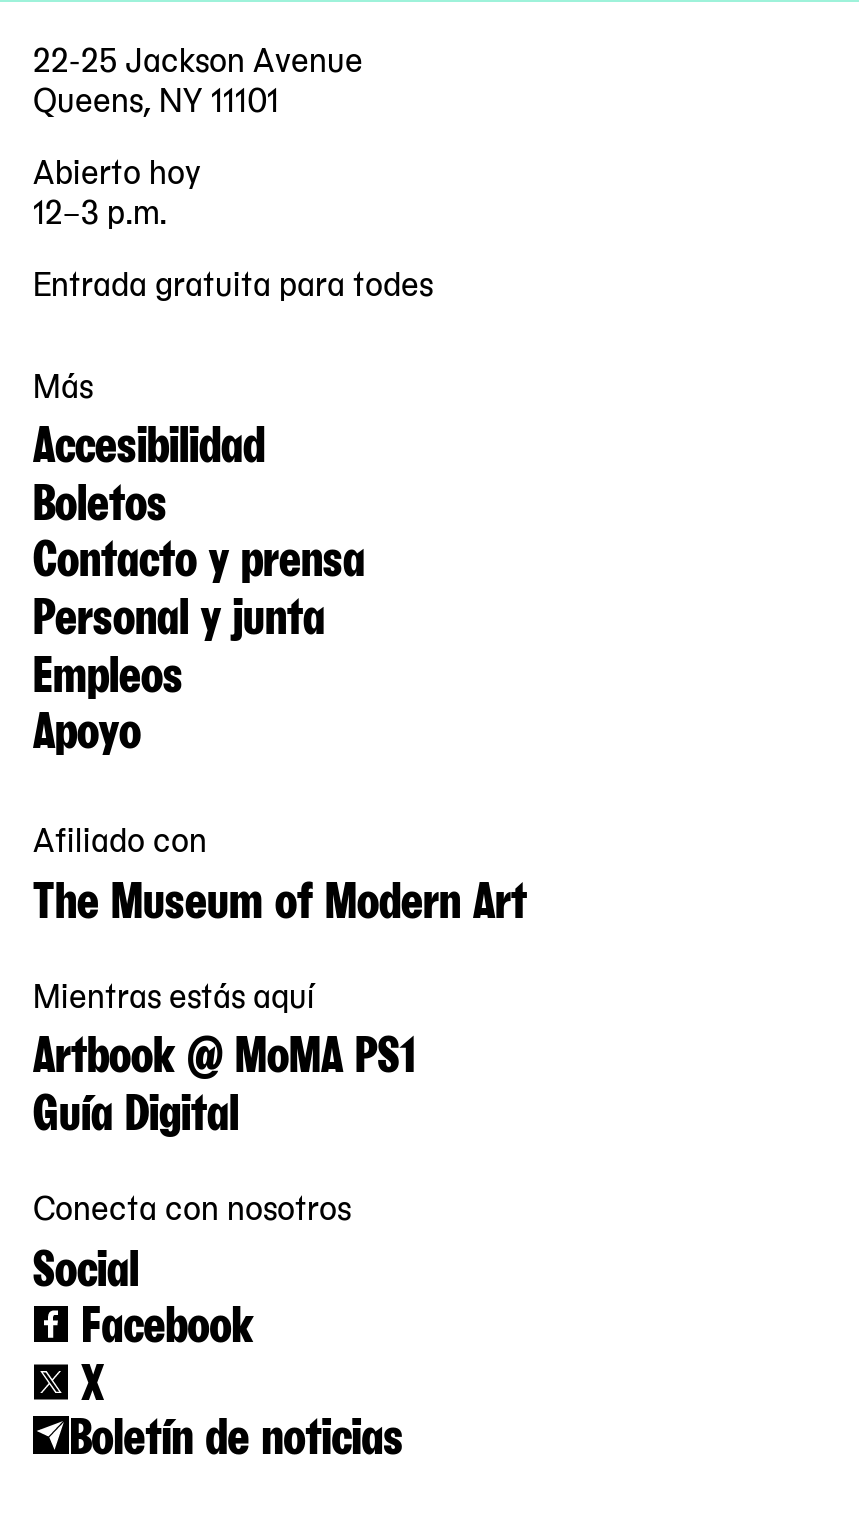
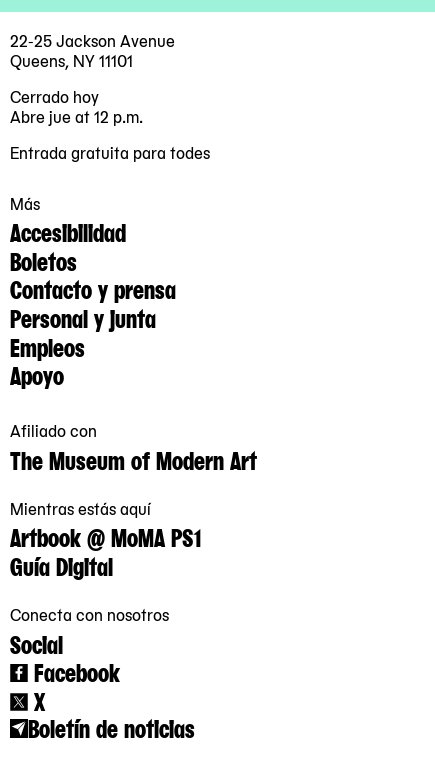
- Abierto hoy
- 12–3 p.m.
+ Cerrado hoy
+ Abre jue at 12 p.m.
